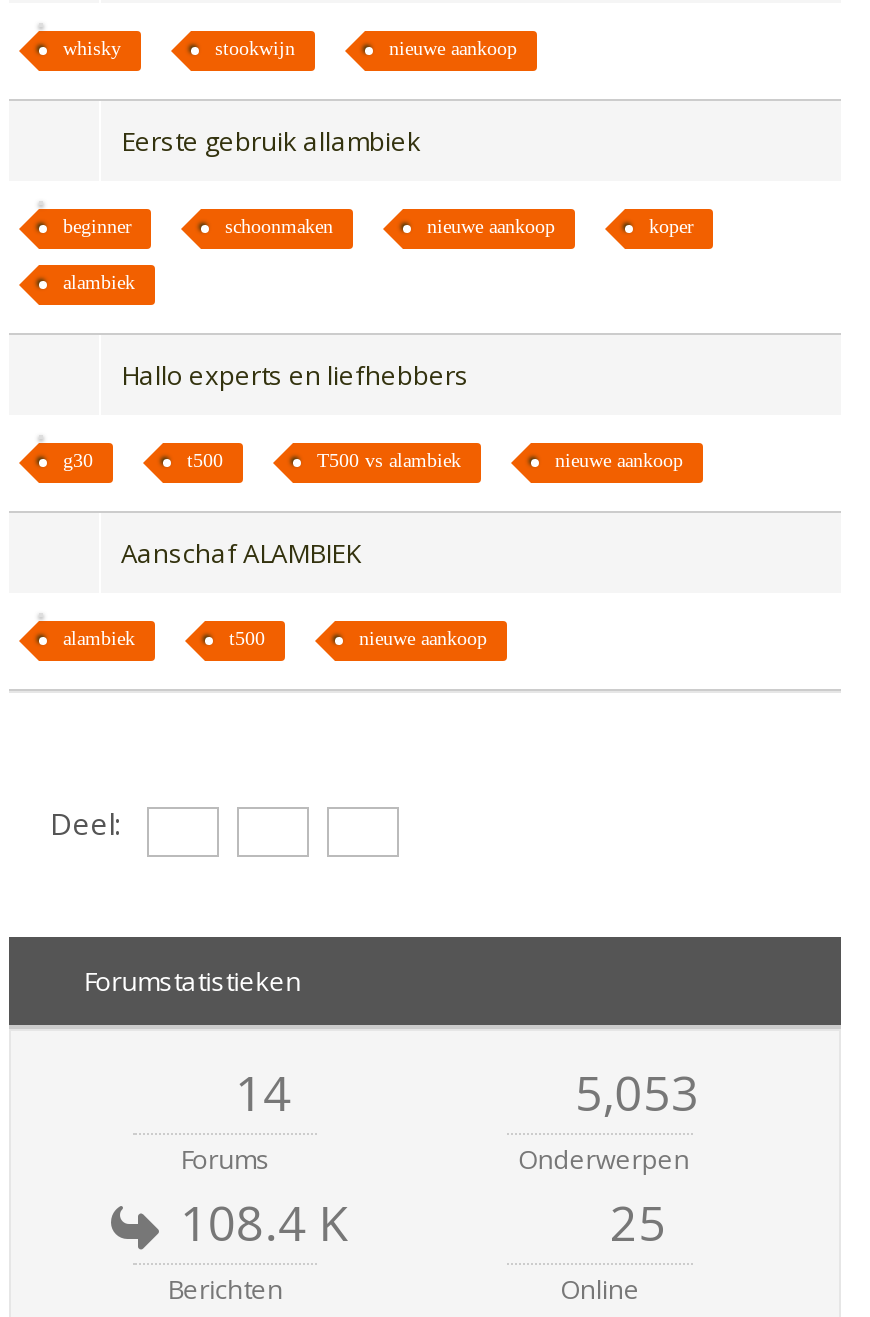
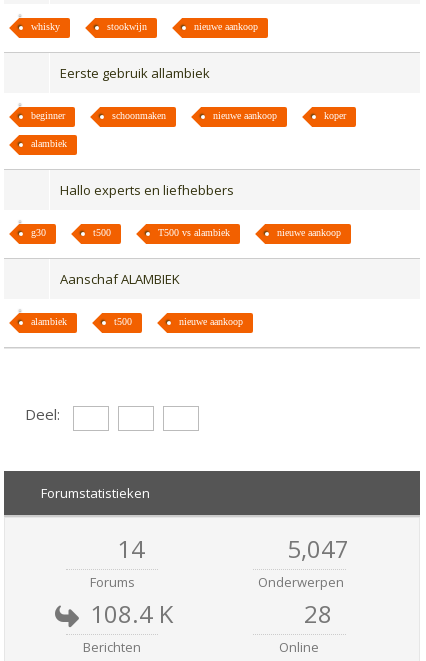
- 5,053
+ 5,047

- 25
+ 28
